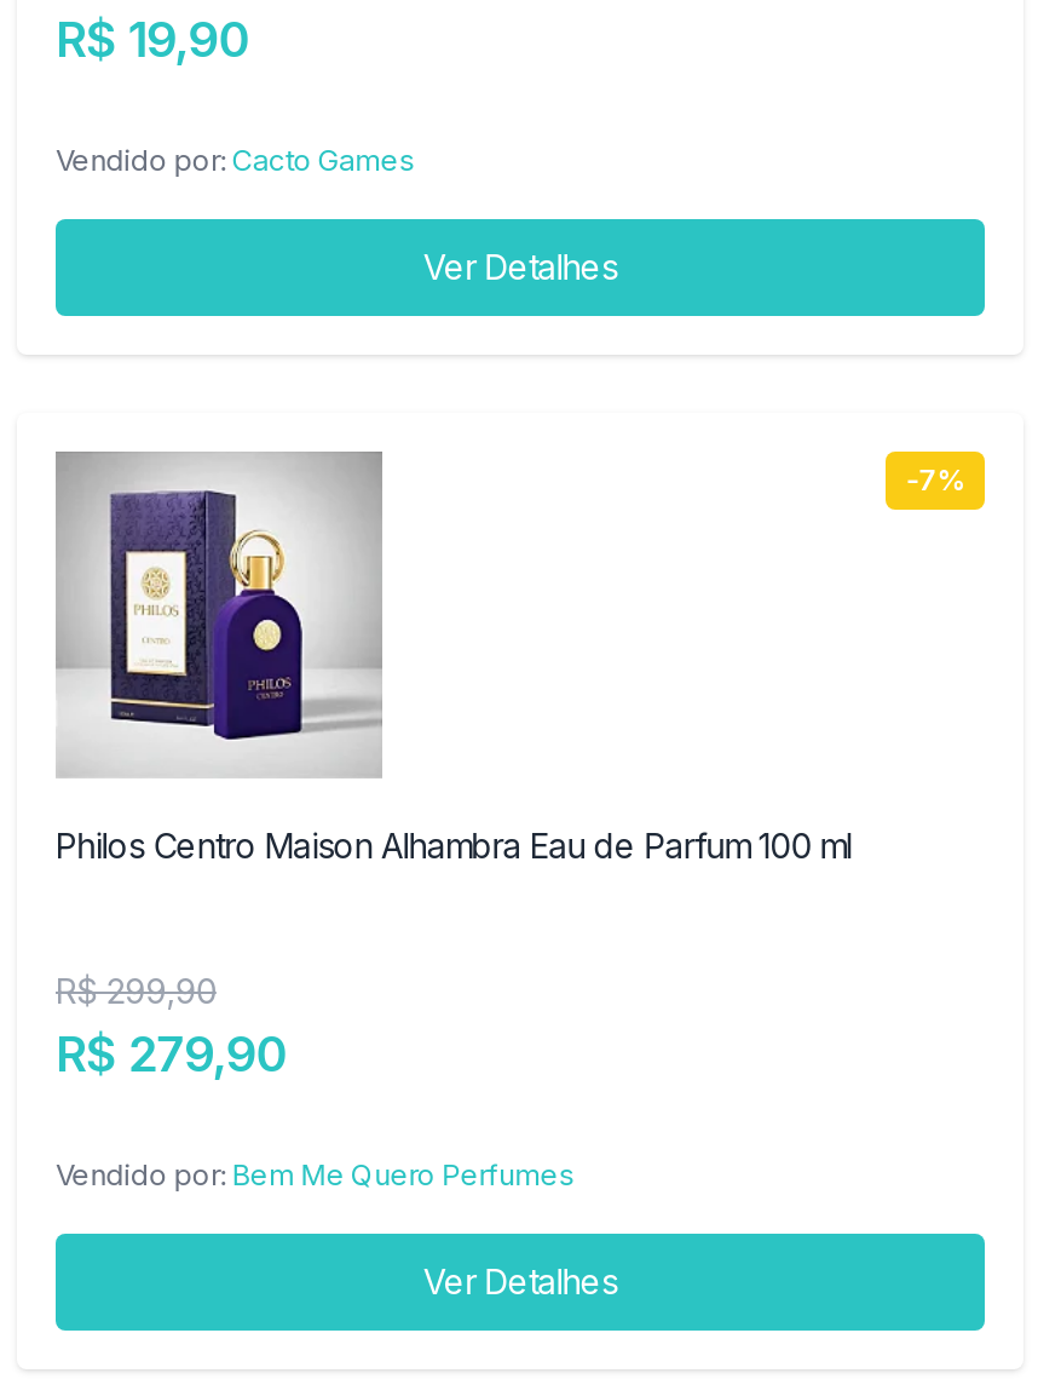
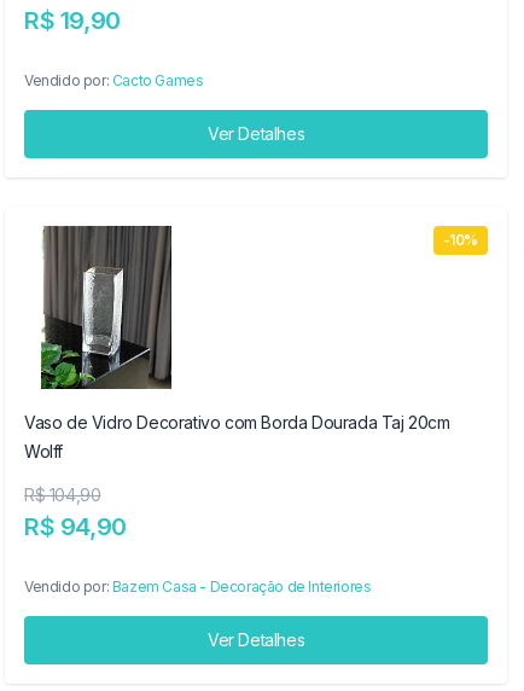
- [image]
- Philos Centro Maison Alhambra Eau de Parfum 100 ml
+ [image]
+ Vaso de Vidro Decorativo com Borda Dourada Taj 20cm
+ Wolff

- -7%
+ -10%

- R$ 299,90
- R$ 279,90
+ R$ 104,90
+ R$ 94,90

- Vendido por: Bem Me Quero Perfumes
+ Vendido por: Bazem Casa - Decoração de Interiores
